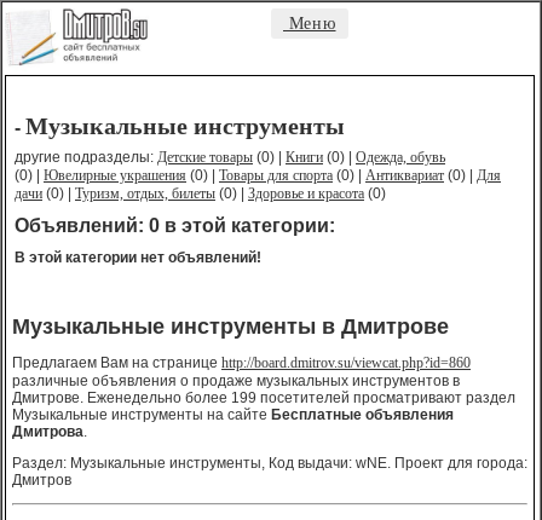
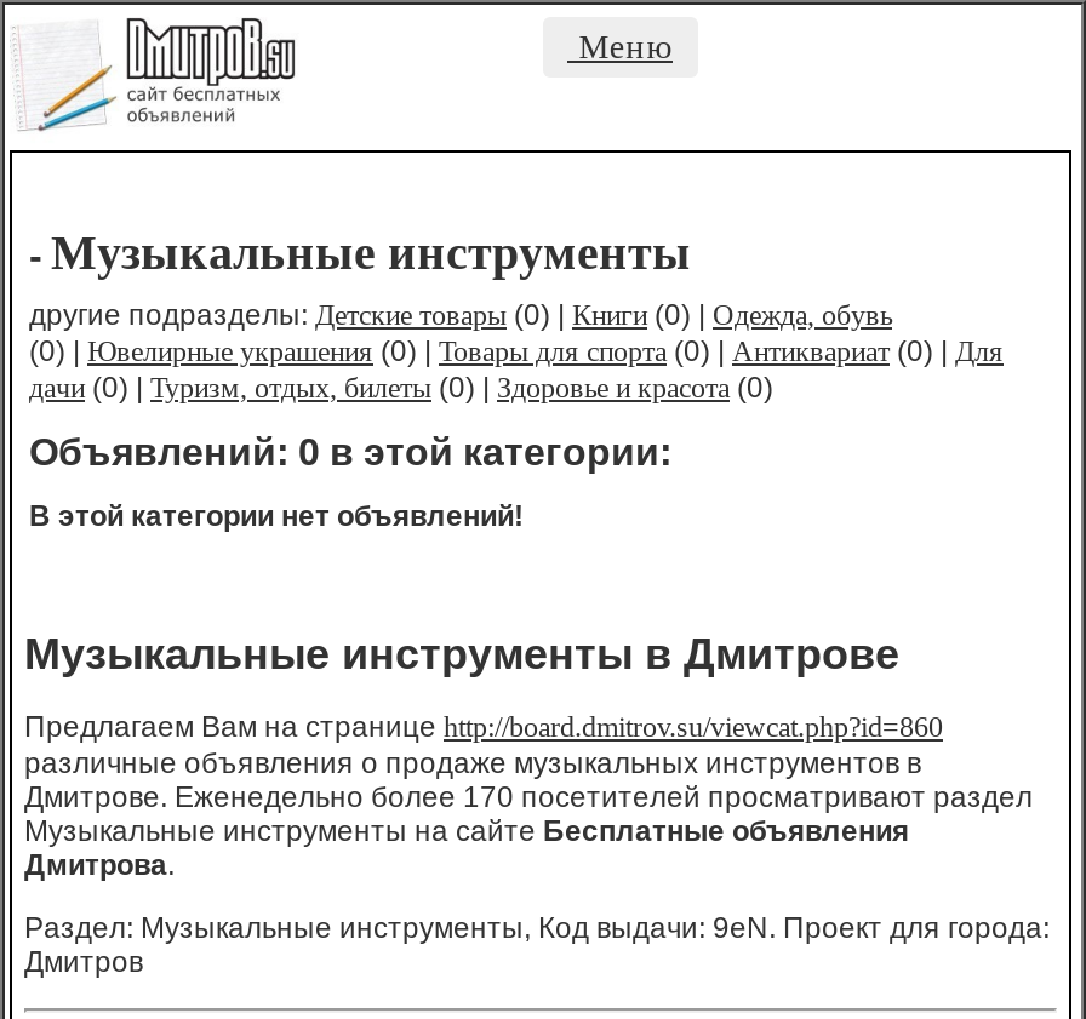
- Дмитрове. Еженедельно более 199 посетителей просматривают раздел
+ Дмитрове. Еженедельно более 170 посетителей просматривают раздел

- Раздел: Музыкальные инструменты, Код выдачи: wNE. Проект для города:
+ Раздел: Музыкальные инструменты, Код выдачи: 9eN. Проект для города:
